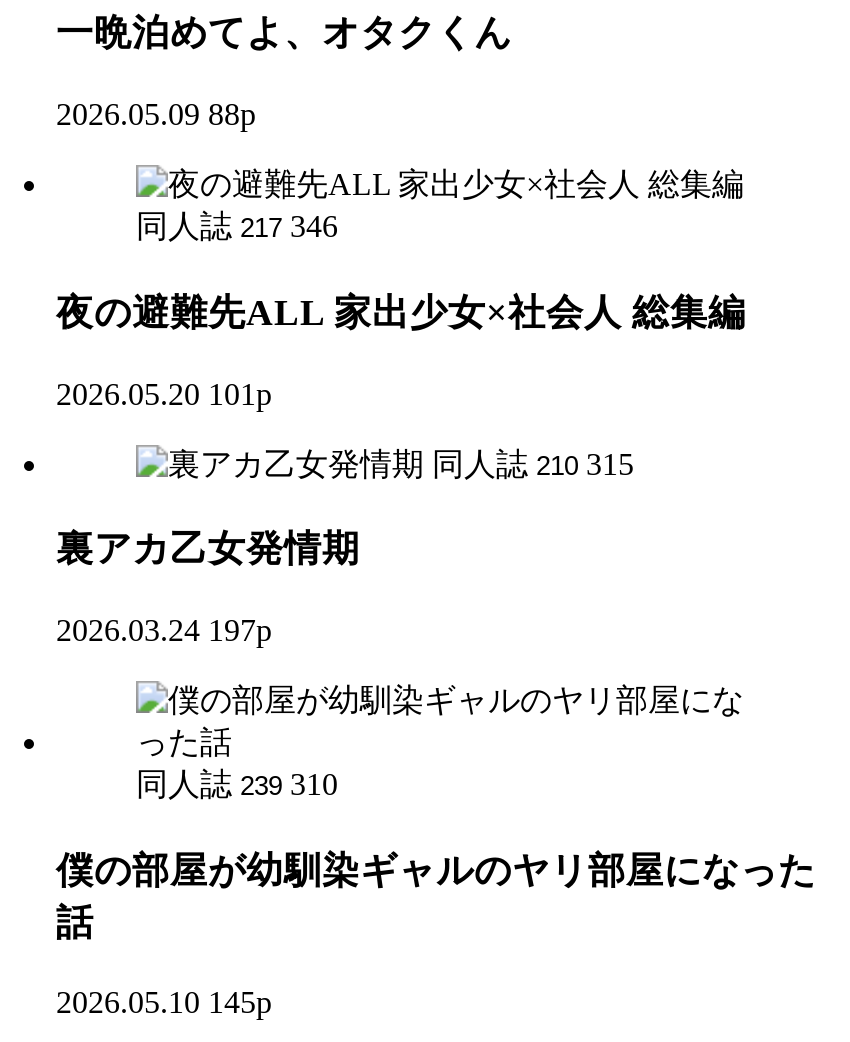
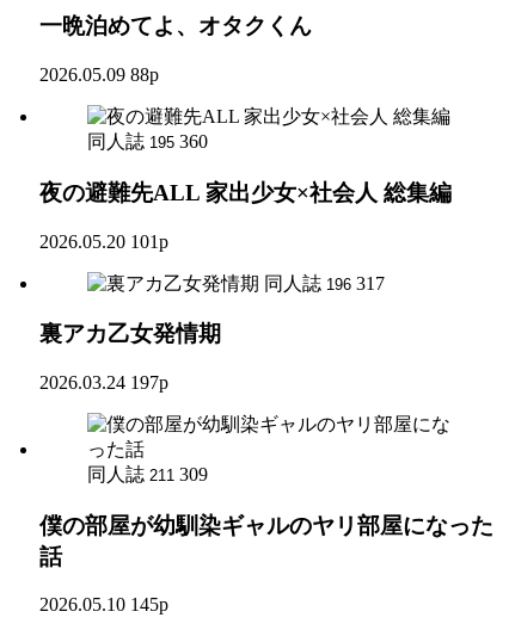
- 同人誌 217 346
+ 同人誌 195 360

- 同人誌 210 315
+ 同人誌 196 317

- 同人誌 239 310
+ 同人誌 211 309
